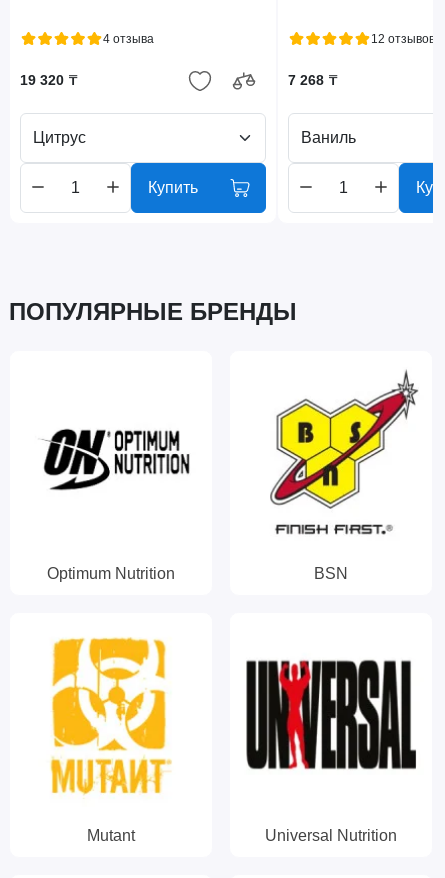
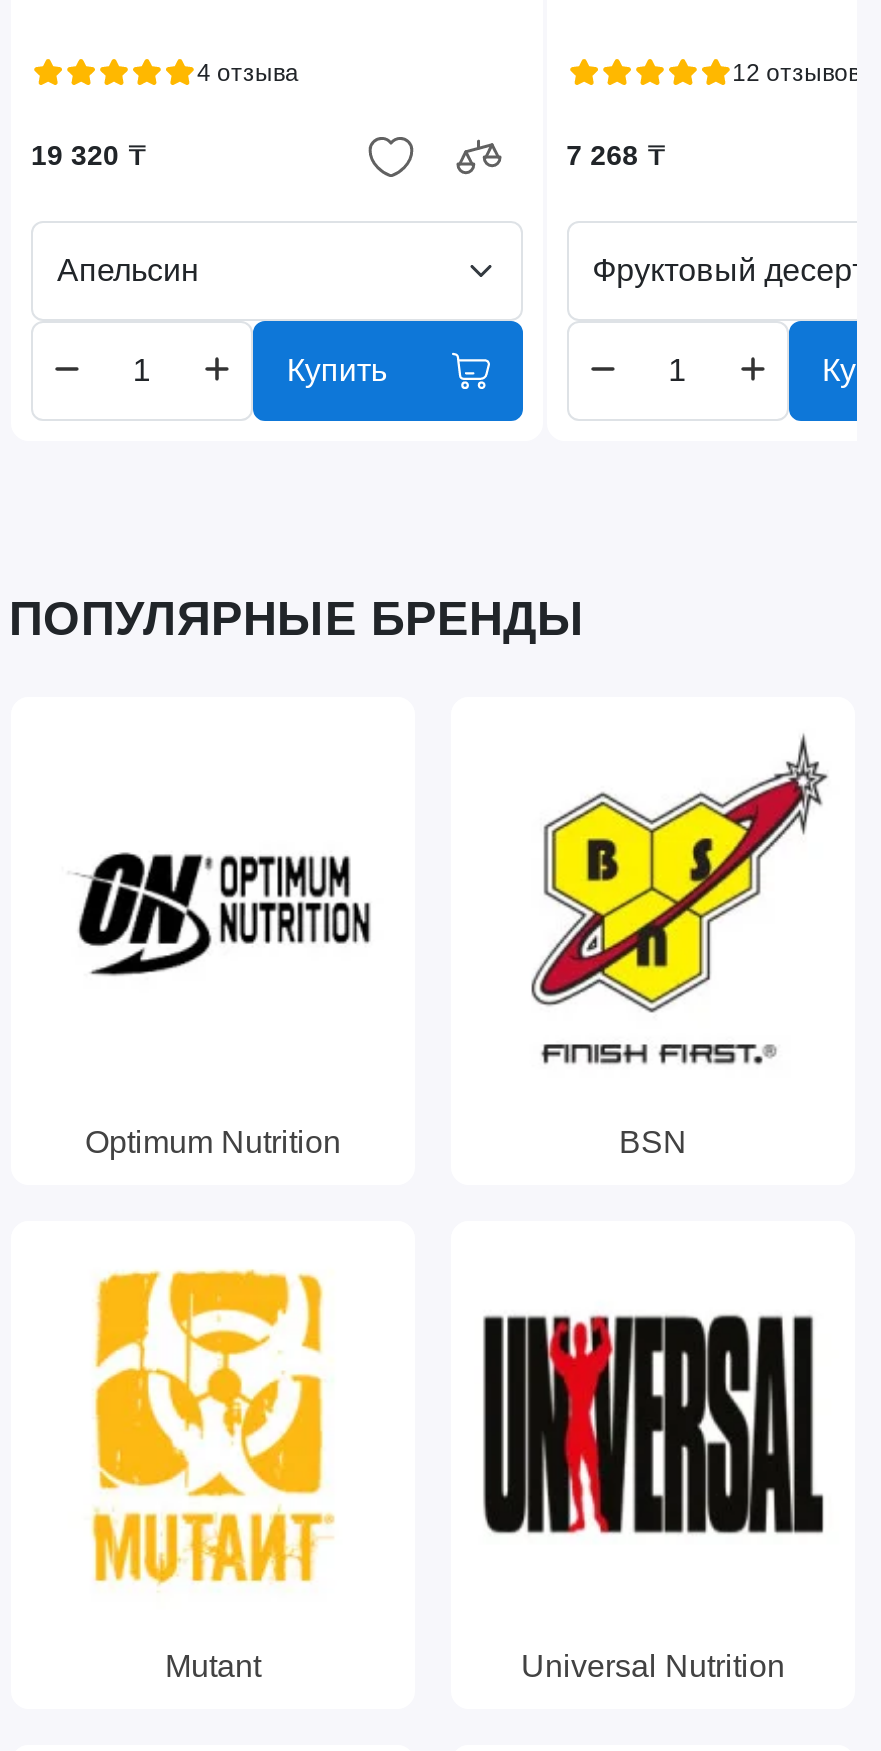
- Цитрус
+ Апельсин

- Ваниль
+ Фруктовый десерт
